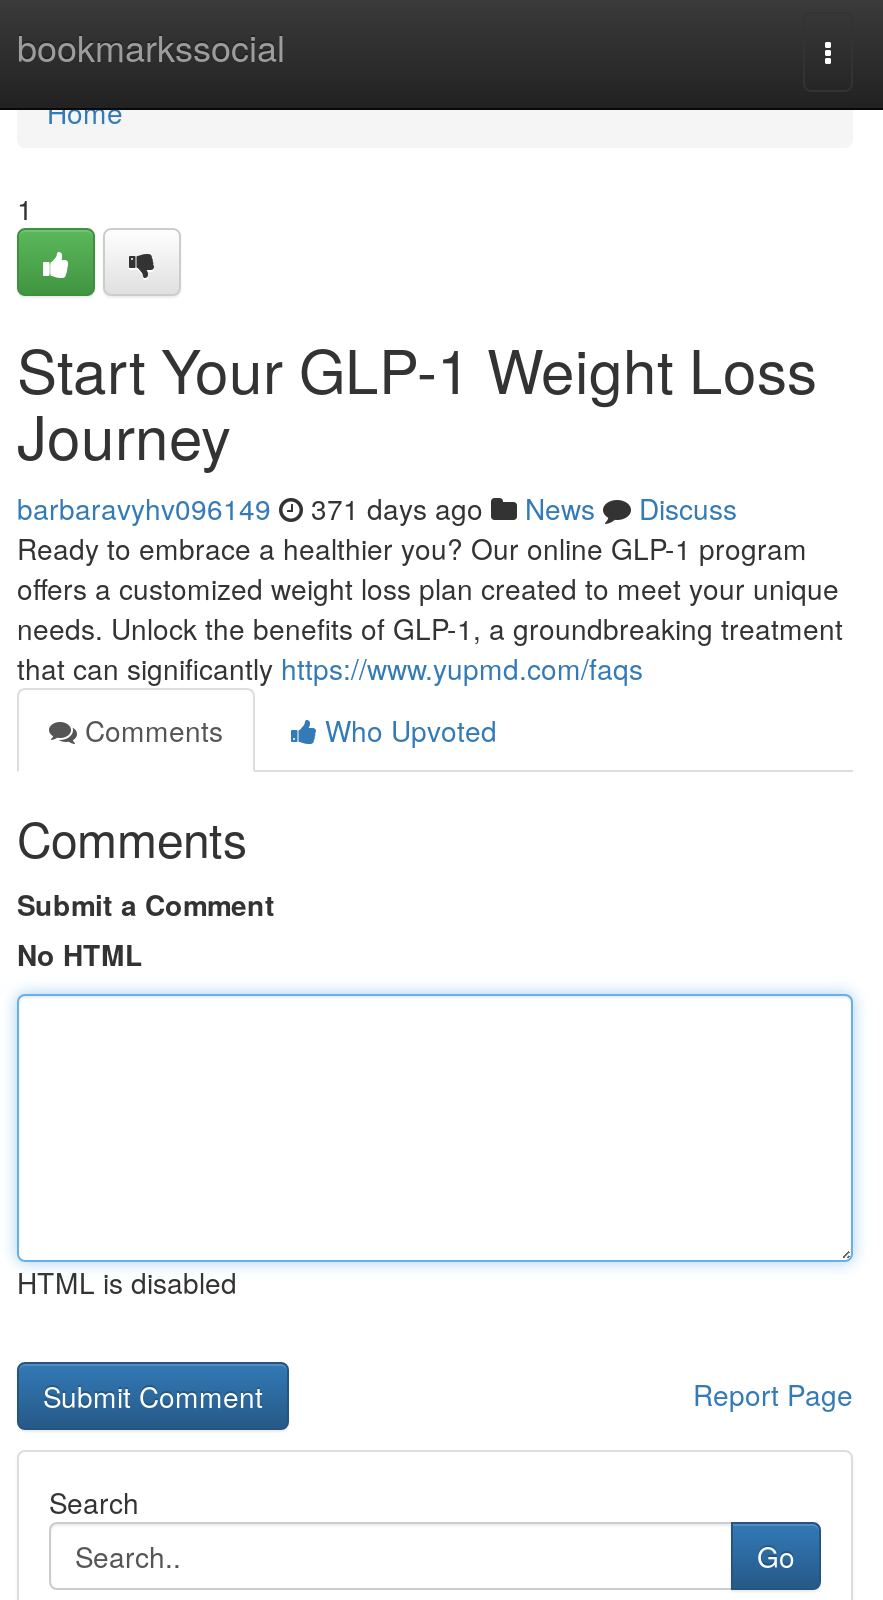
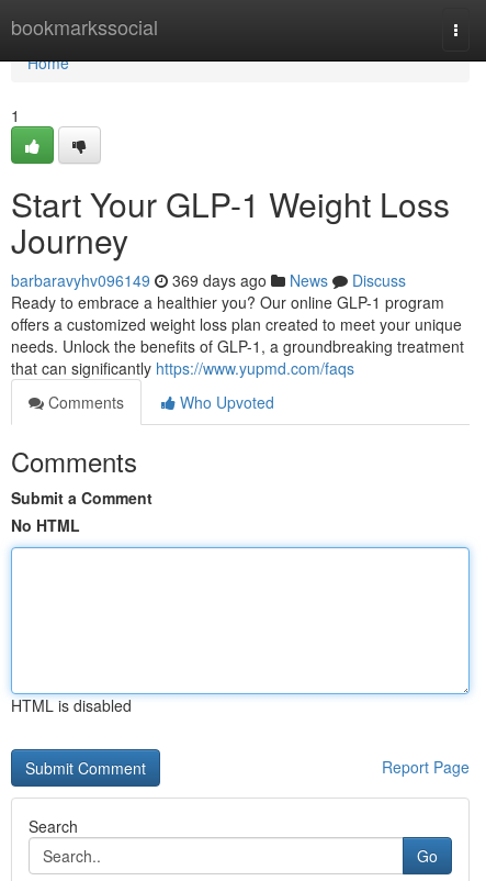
- barbaravyhv096149 371 days ago News Discuss
+ barbaravyhv096149 369 days ago News Discuss
